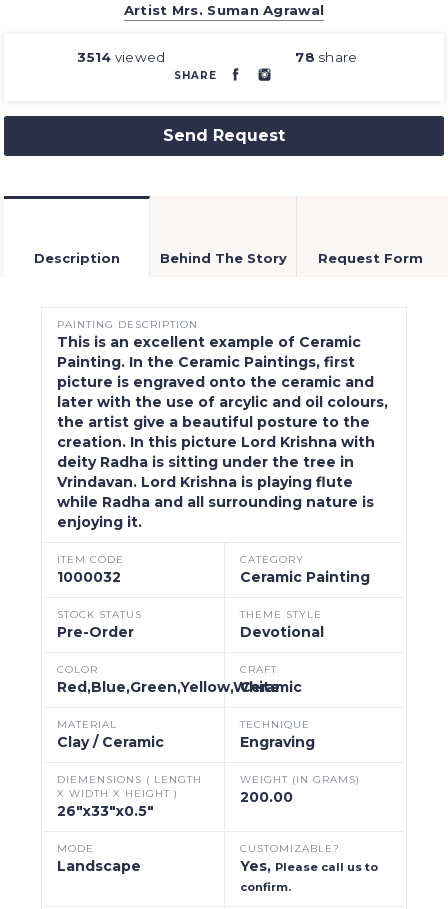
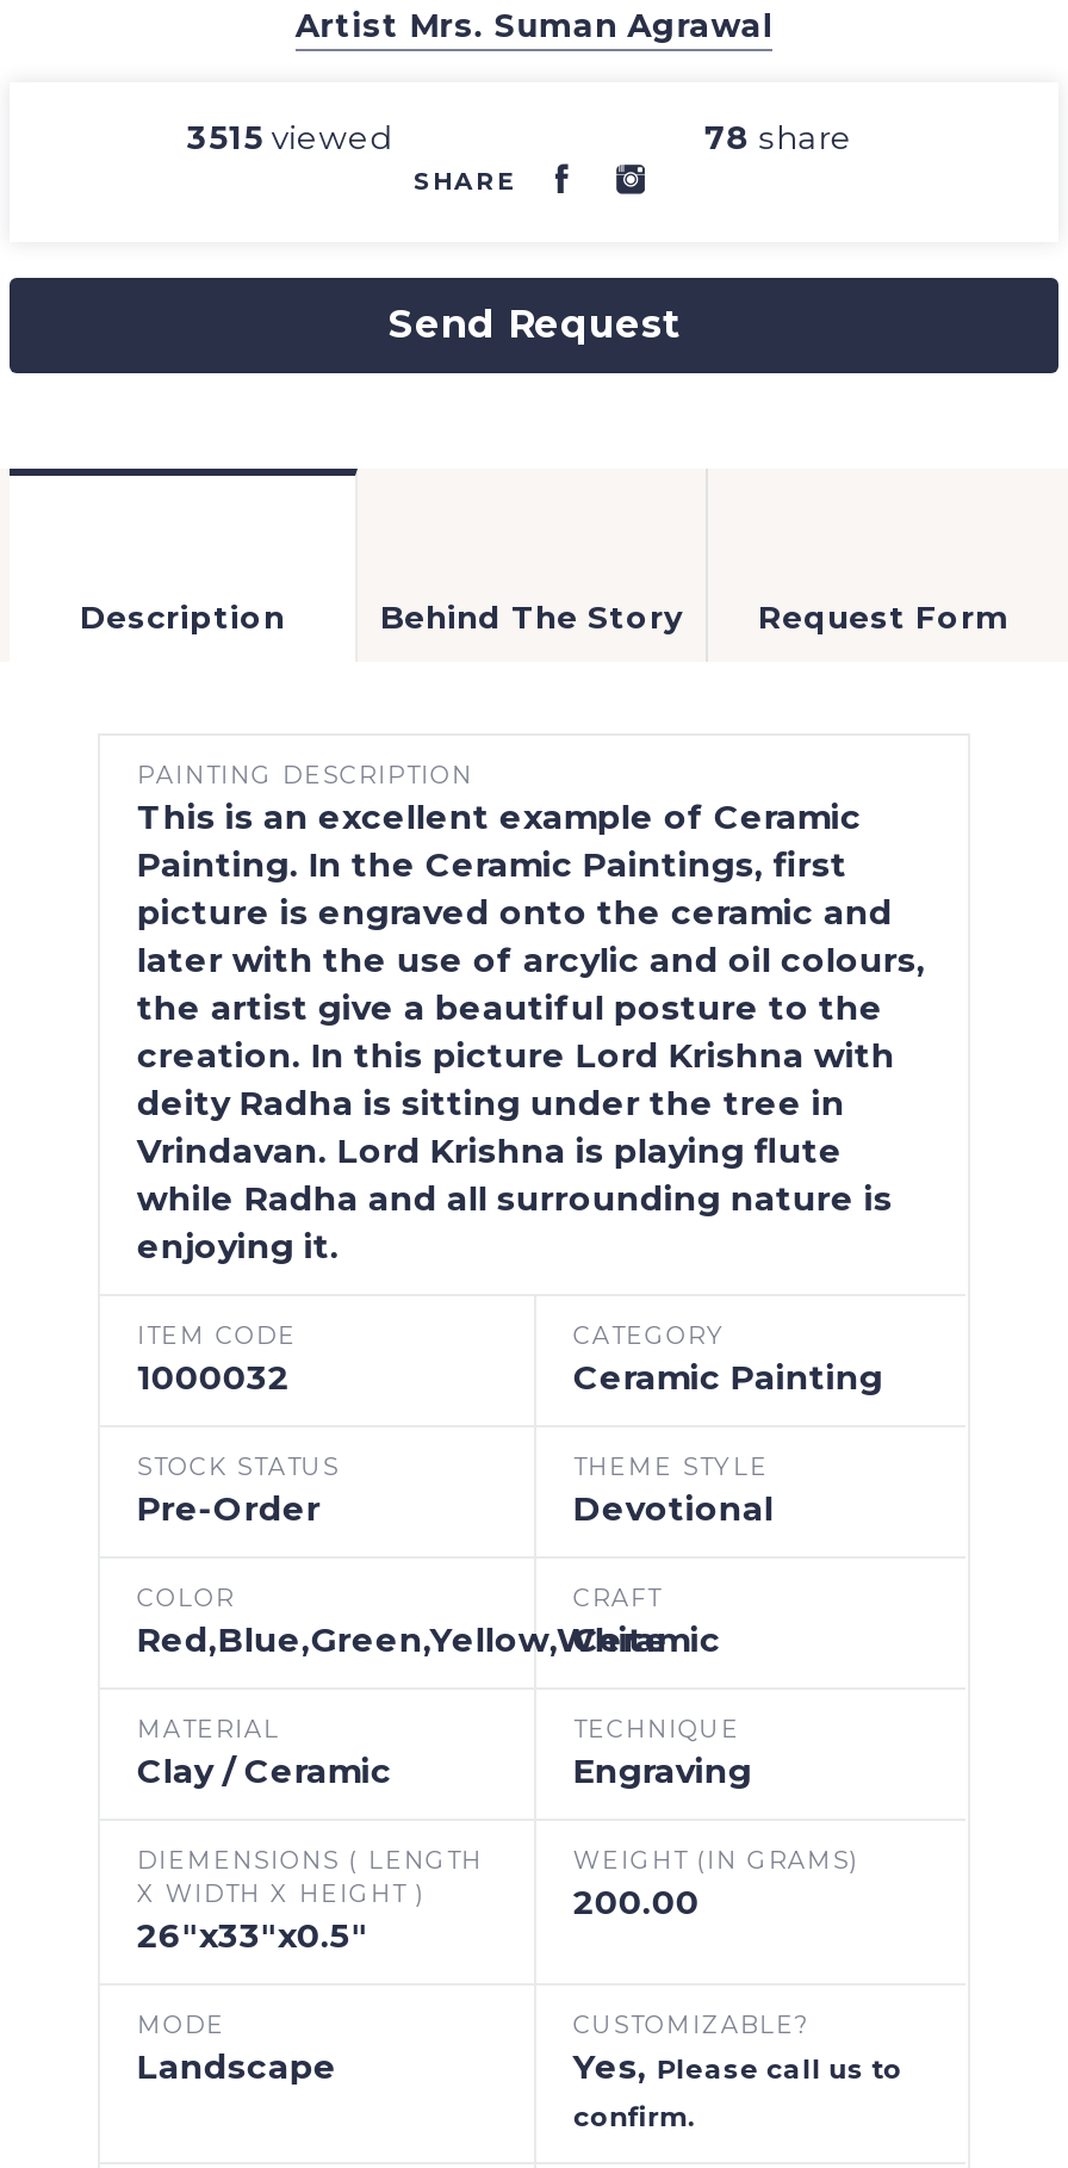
- 3514 viewed
+ 3515 viewed
